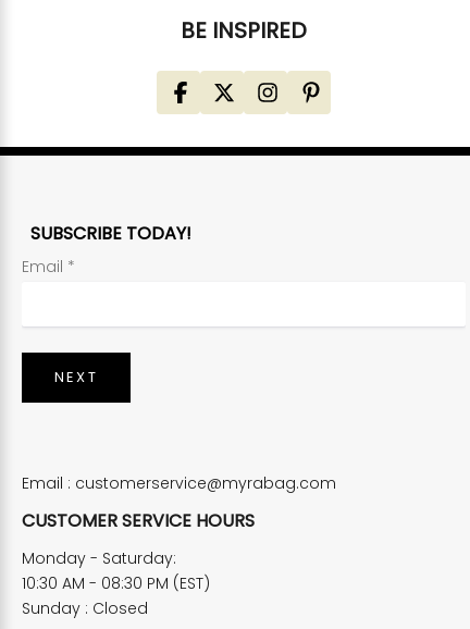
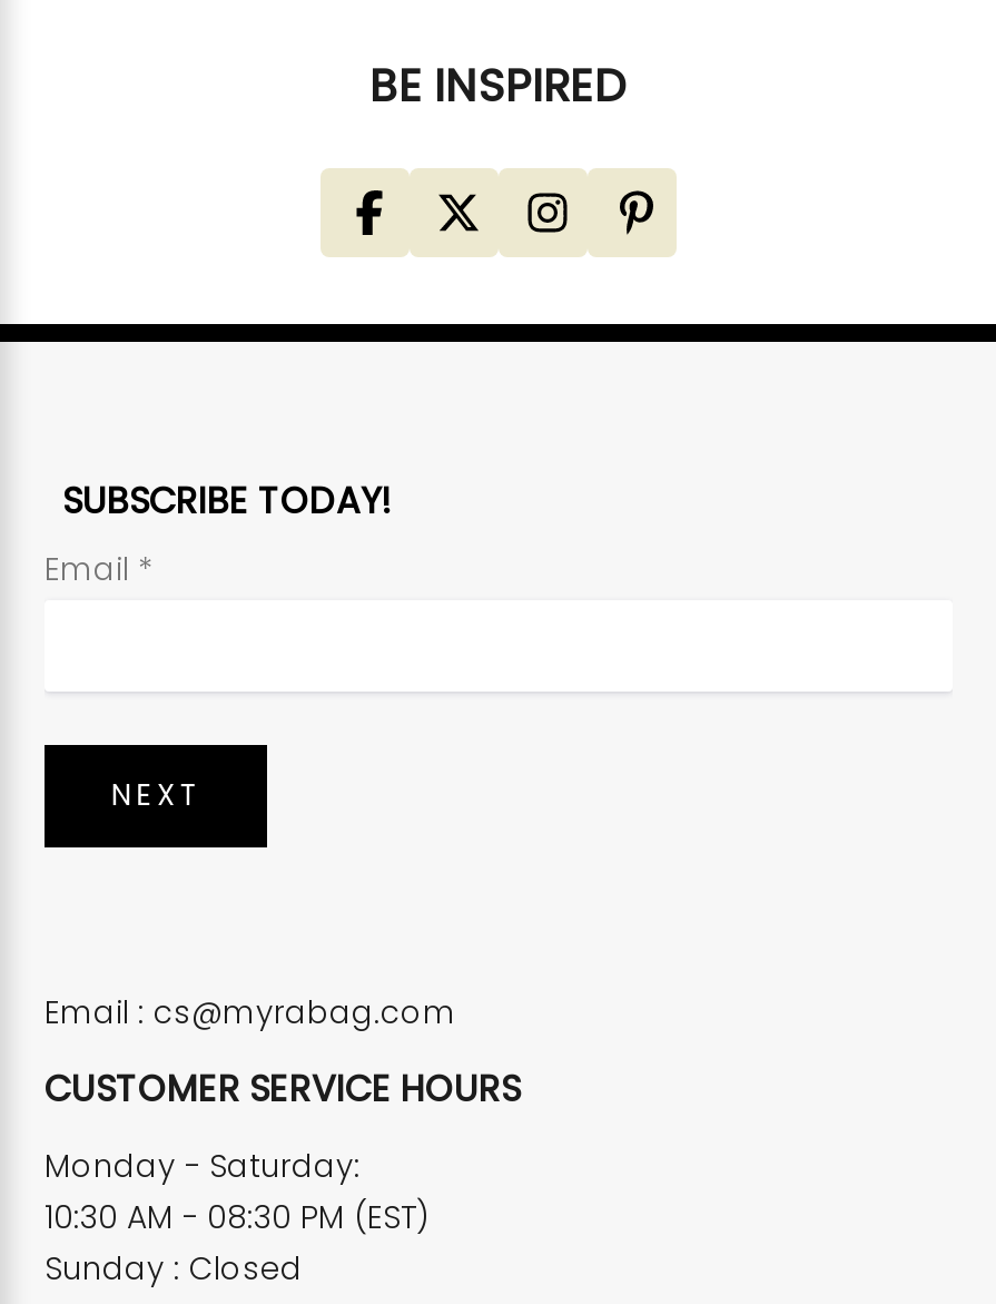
- Email : customerservice@myrabag.com
+ Email : cs@myrabag.com
